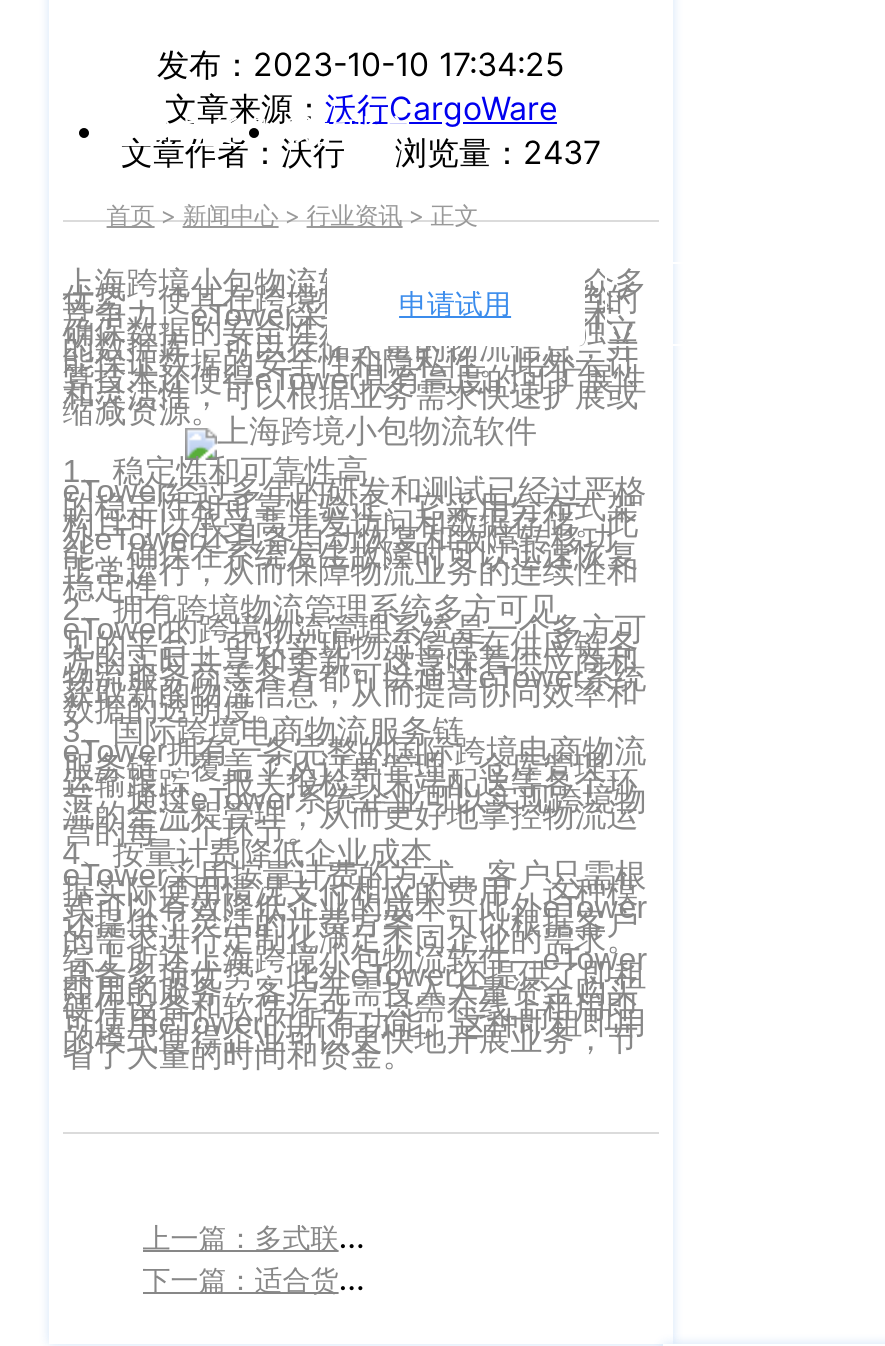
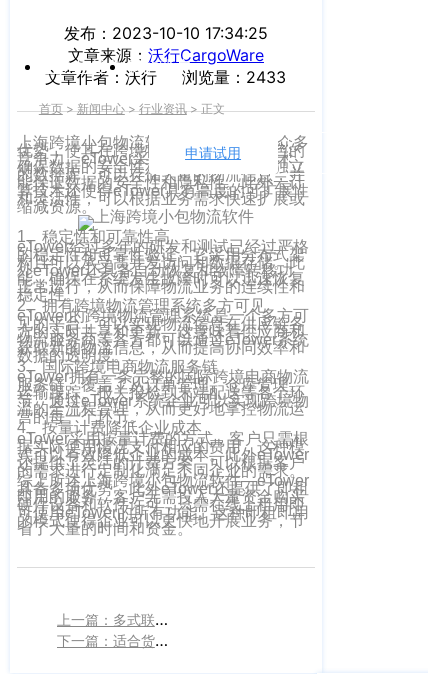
- 浏览量：2437
+ 浏览量：2433
